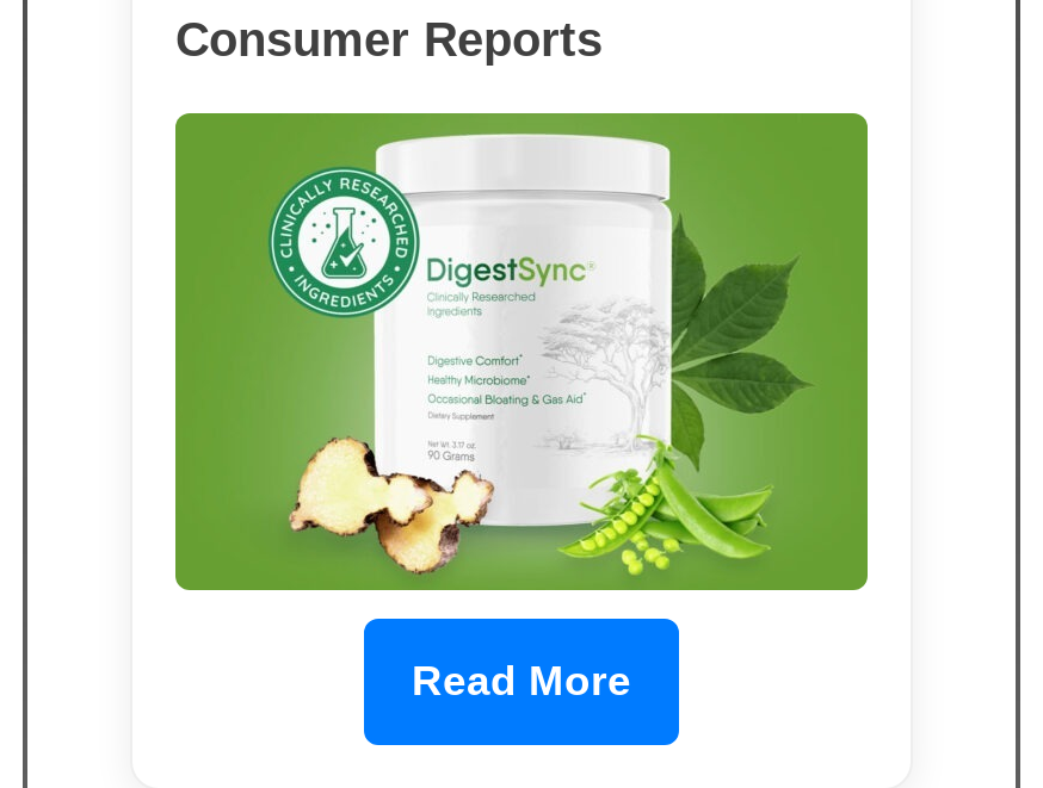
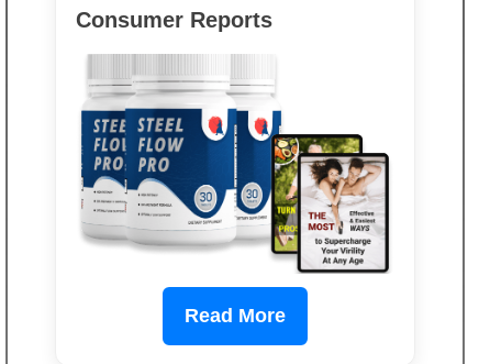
- [image]
+ [image]
